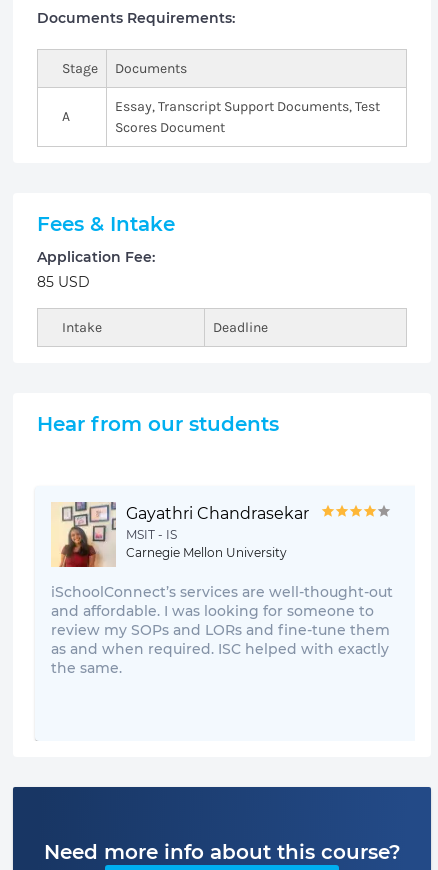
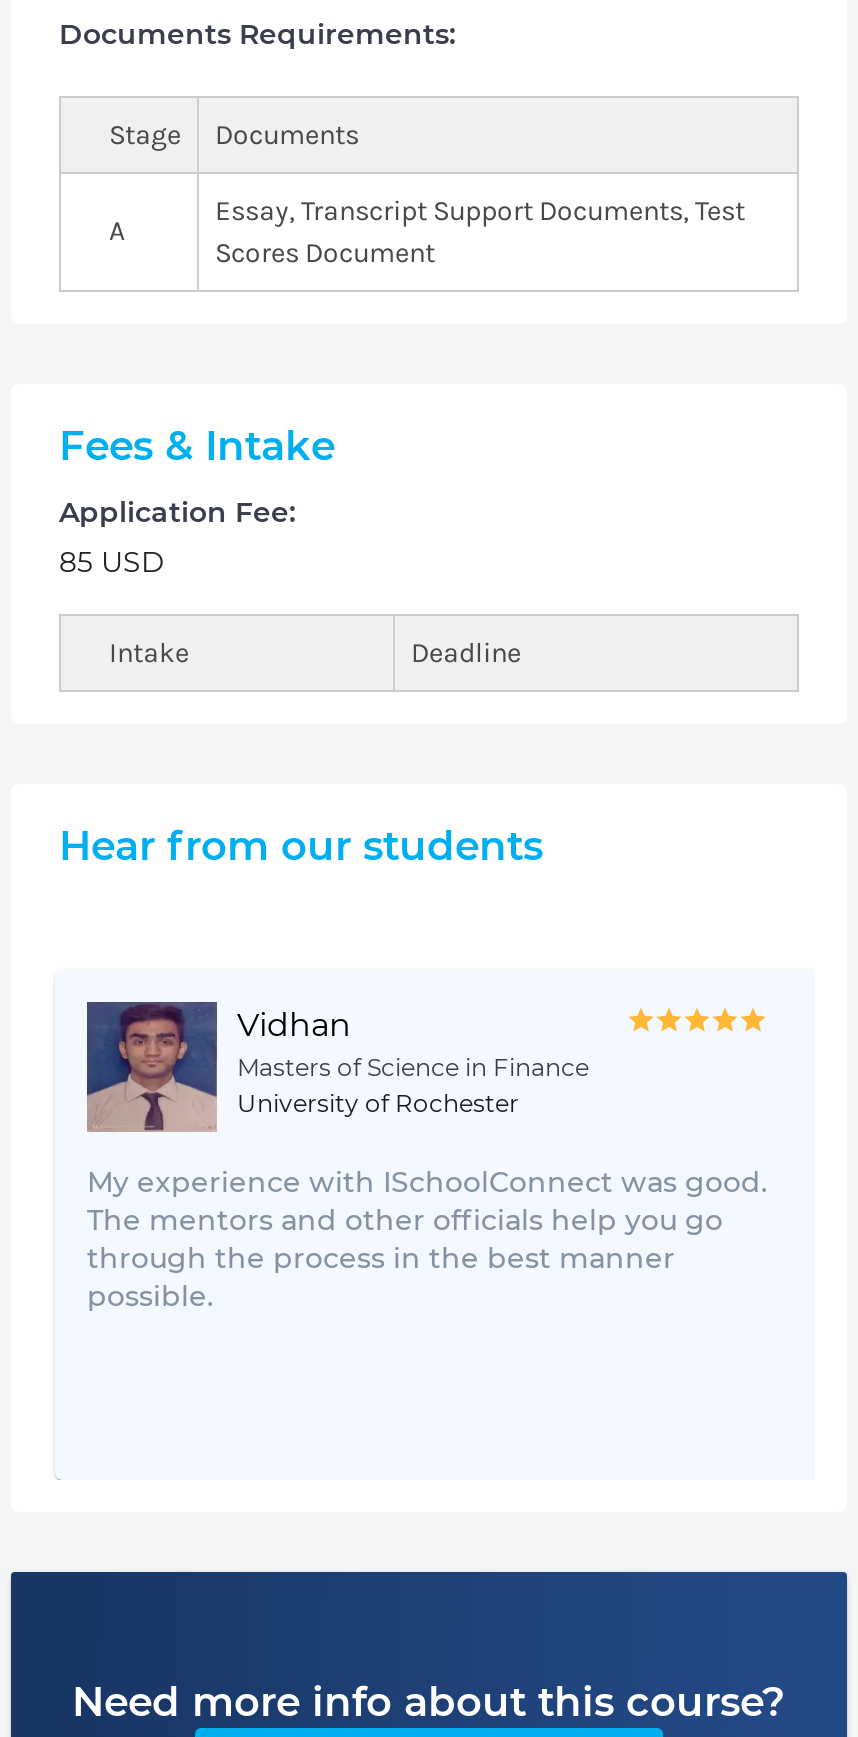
- [image]
- Gayathri Chandrasekar
- MSIT - IS
- Carnegie Mellon University
+ [image]
+ Vidhan
+ Masters of Science in Finance
+ University of Rochester

- iSchoolConnect’s services are well-thought-out
- and affordable. I was looking for someone to
- review my SOPs and LORs and fine-tune them
- as and when required. ISC helped with exactly
- the same.
+ My experience with ISchoolConnect was good.
+ The mentors and other officials help you go
+ through the process in the best manner
+ possible.
